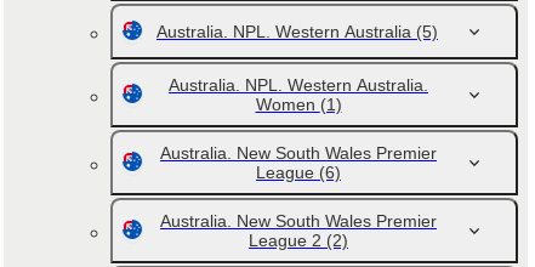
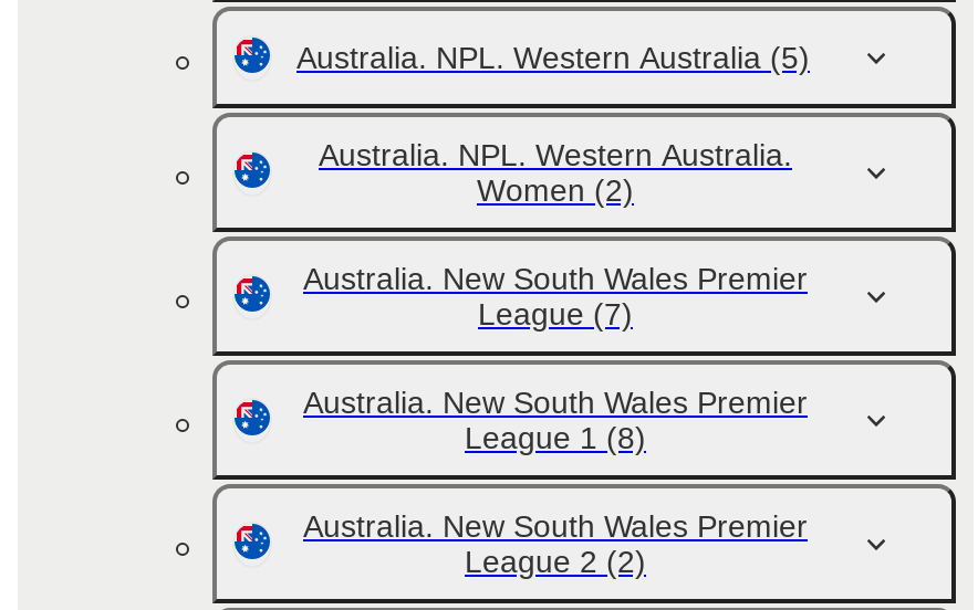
- Women (1)
+ Women (2)

- League (6)
+ League (7)
+ Australia. New South Wales Premier
+ League 1 (8)
